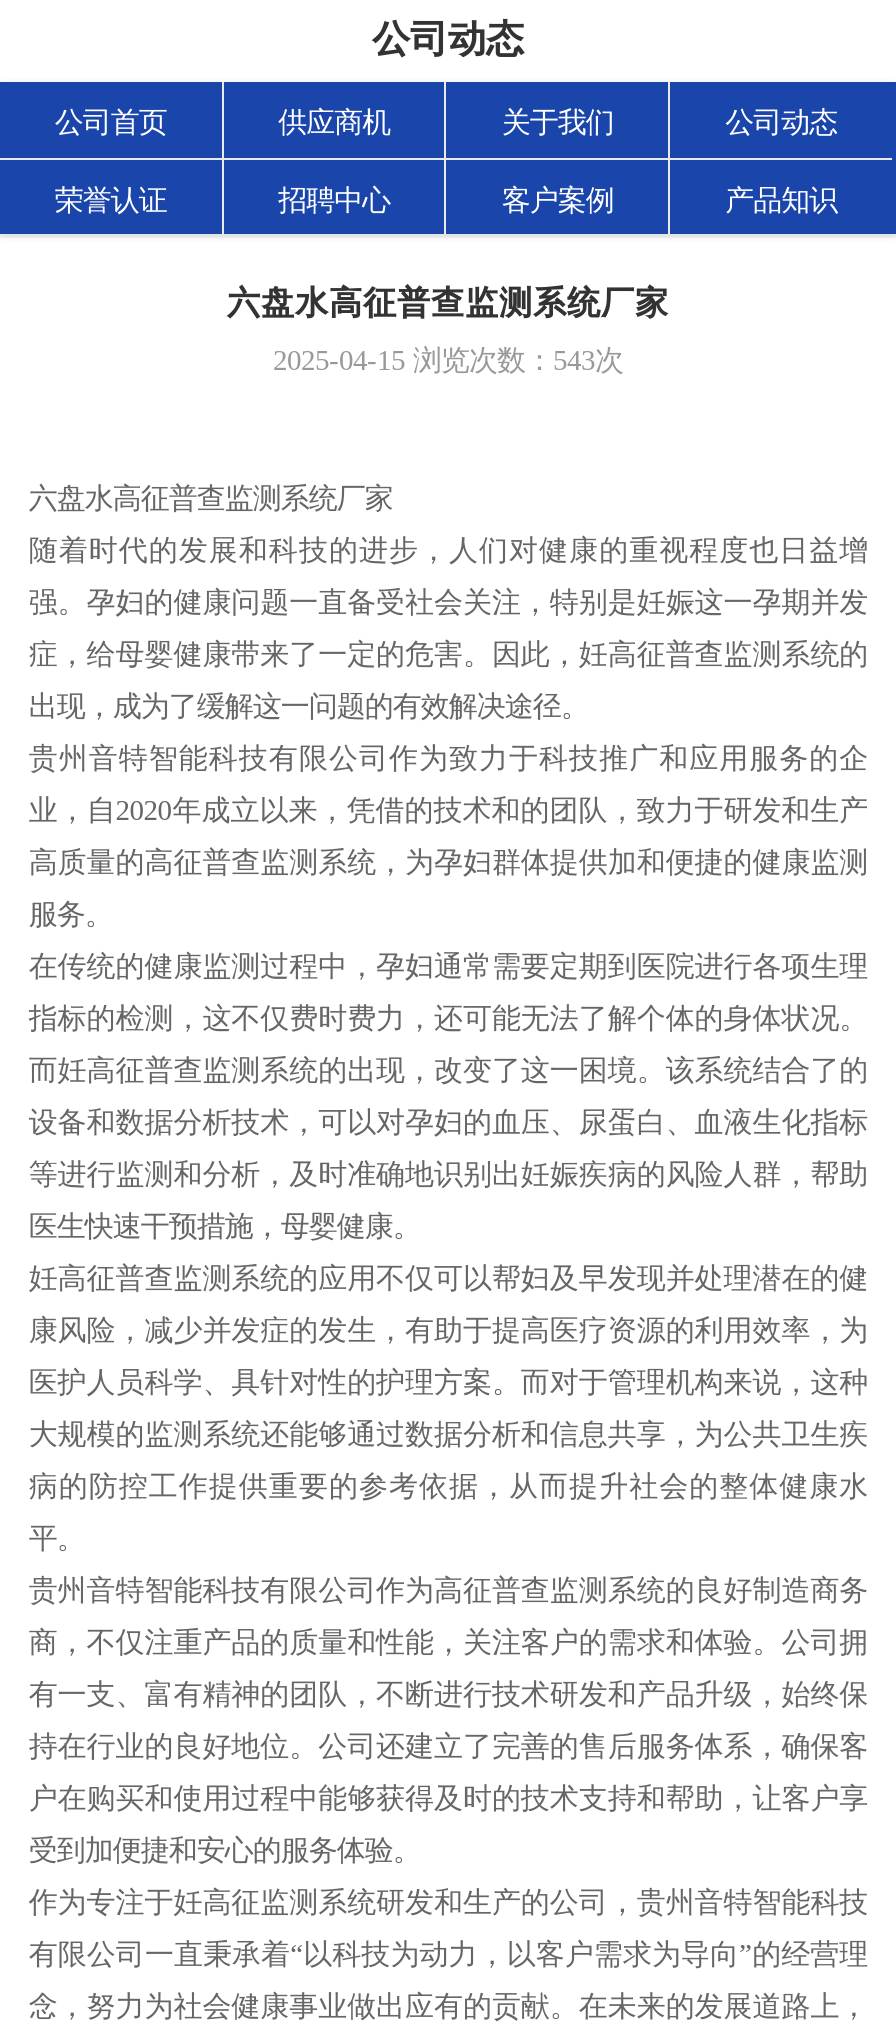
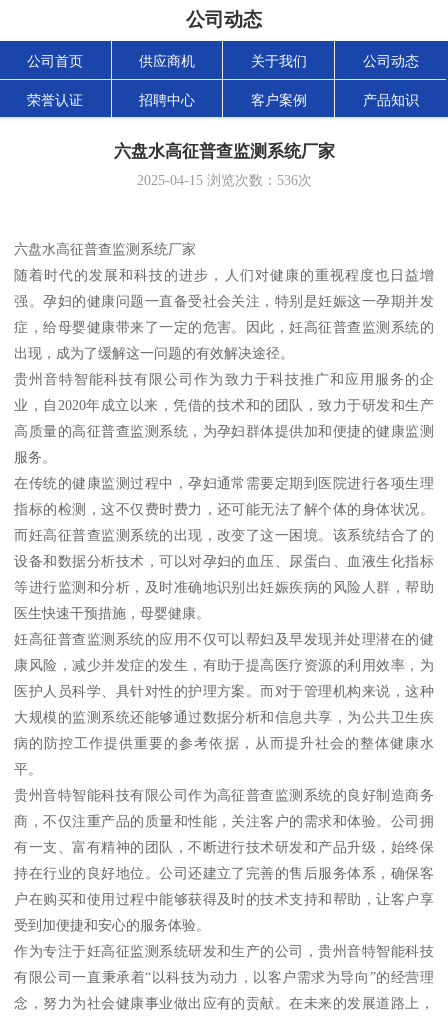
- 2025-04-15浏览次数：543次
+ 2025-04-15浏览次数：536次
